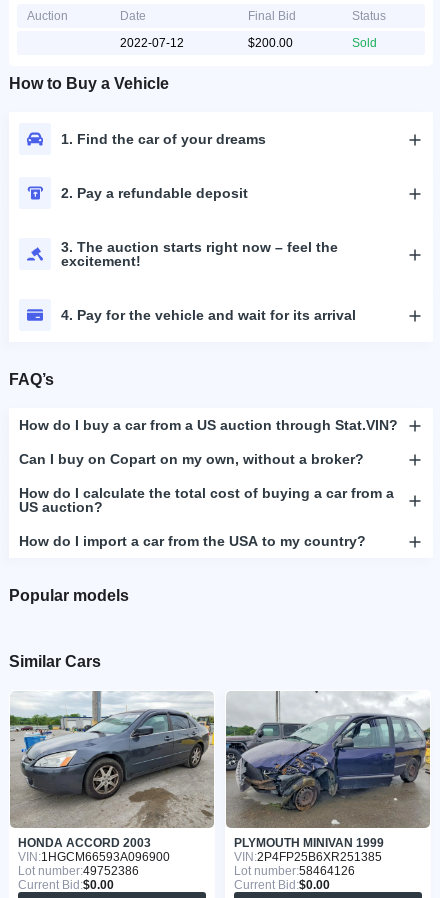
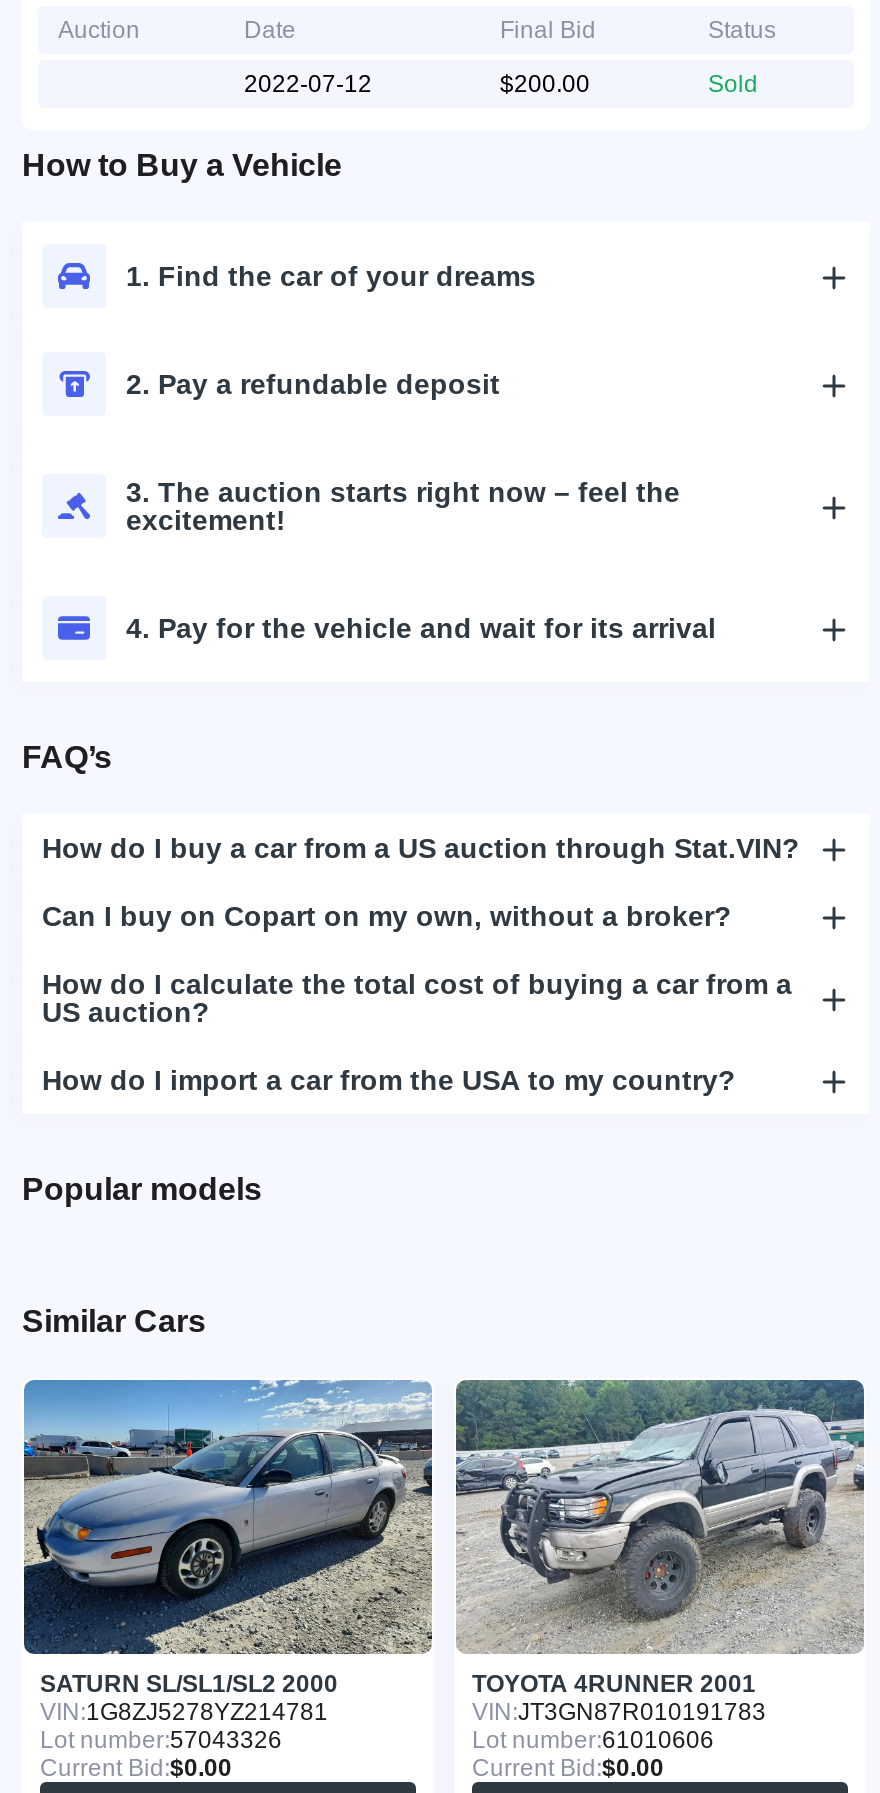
- [image]
- HONDA ACCORD 2003
- VIN: 1HGCM66593A096900
- Lot number:49752386
+ [image]
+ SATURN SL/SL1/SL2 2000
+ VIN: 1G8ZJ5278YZ214781
+ Lot number:57043326

- [image]
- PLYMOUTH MINIVAN 1999
- VIN: 2P4FP25B6XR251385
- Lot number:58464126
+ [image]
+ TOYOTA 4RUNNER 2001
+ VIN: JT3GN87R010191783
+ Lot number:61010606
